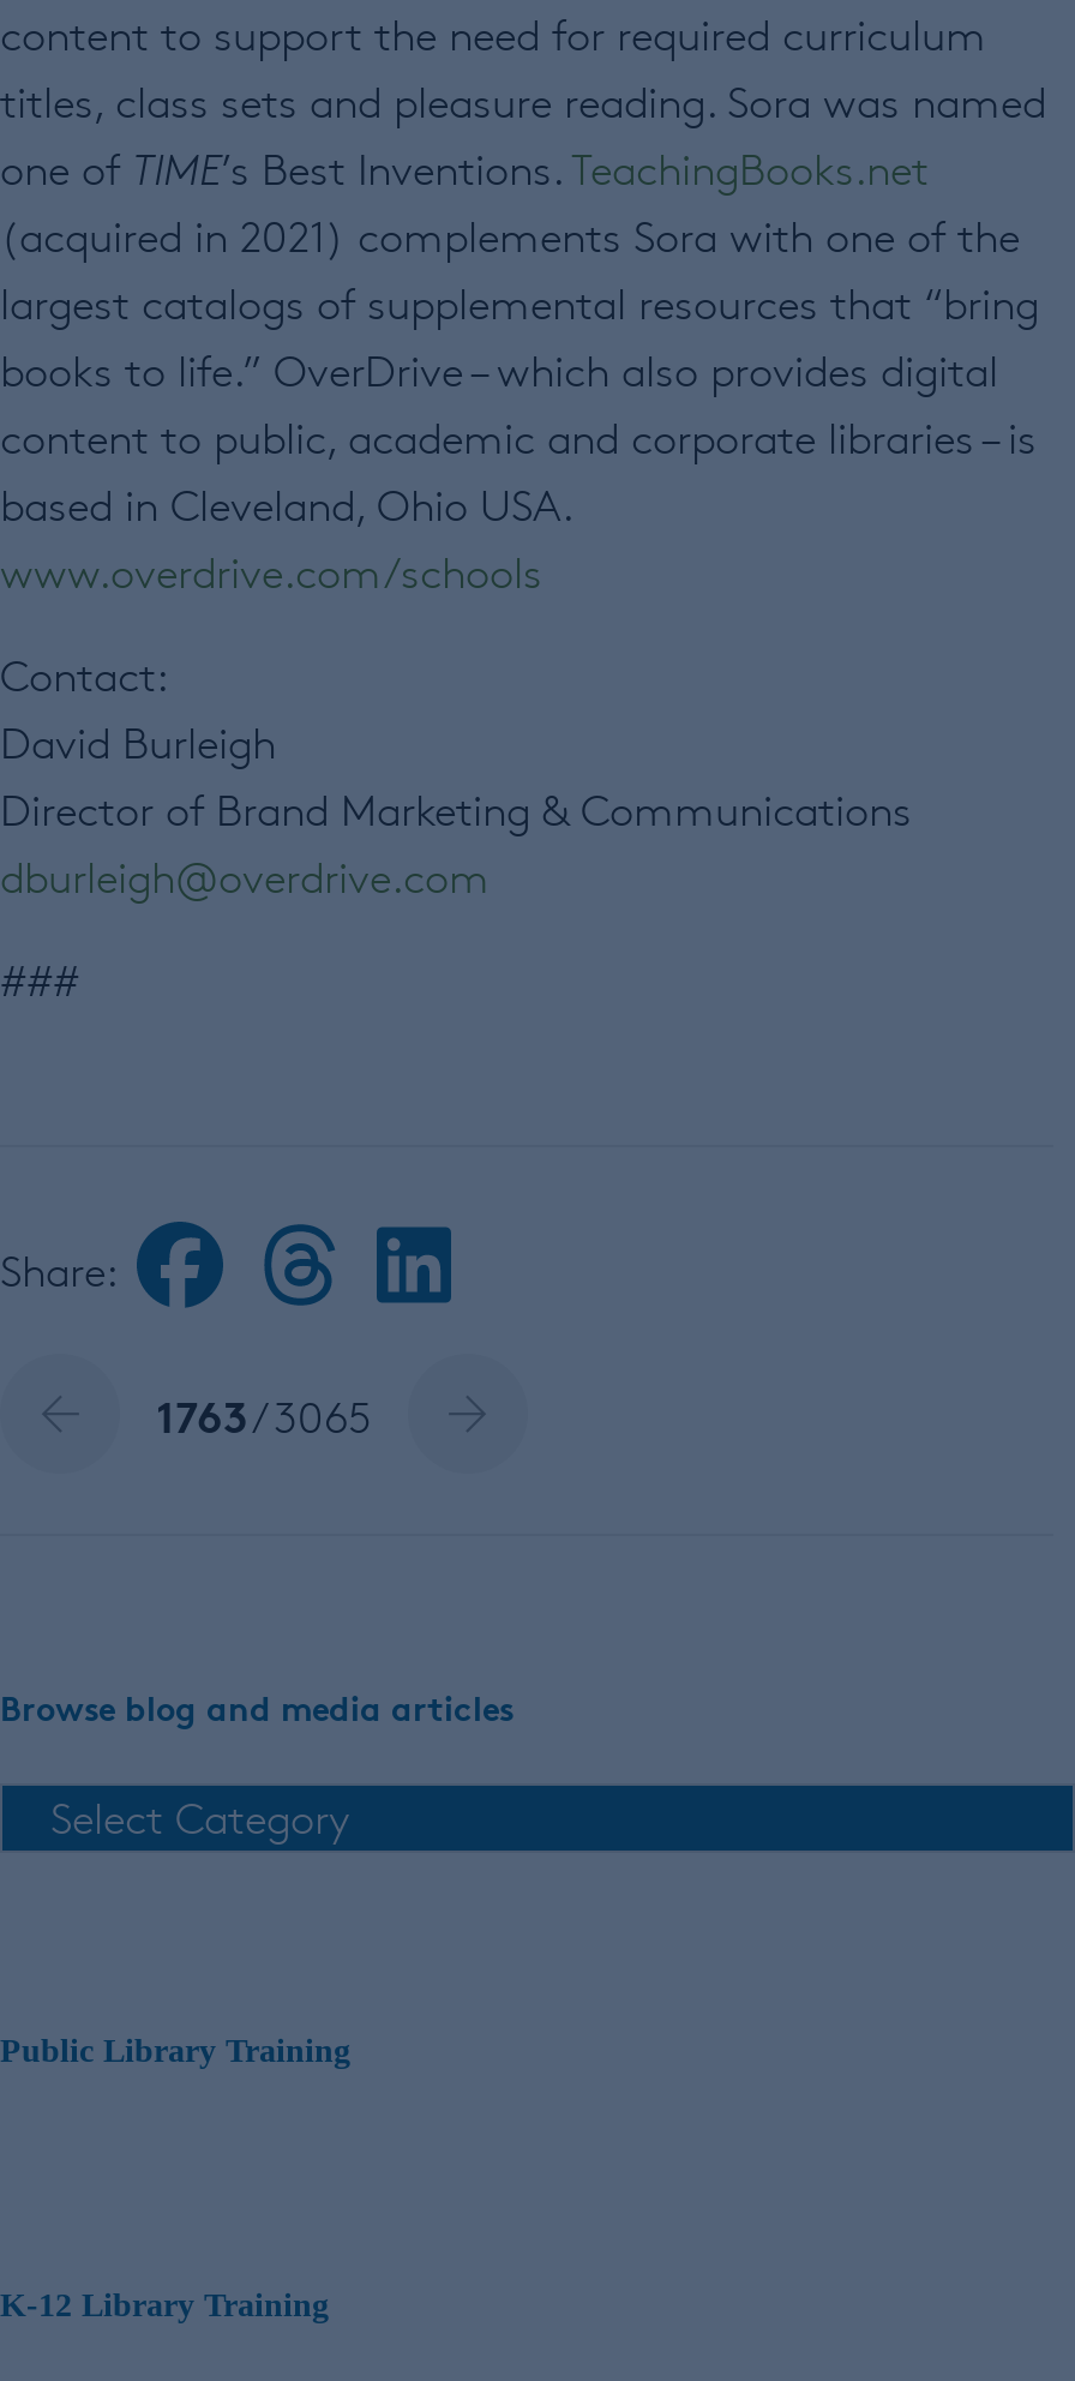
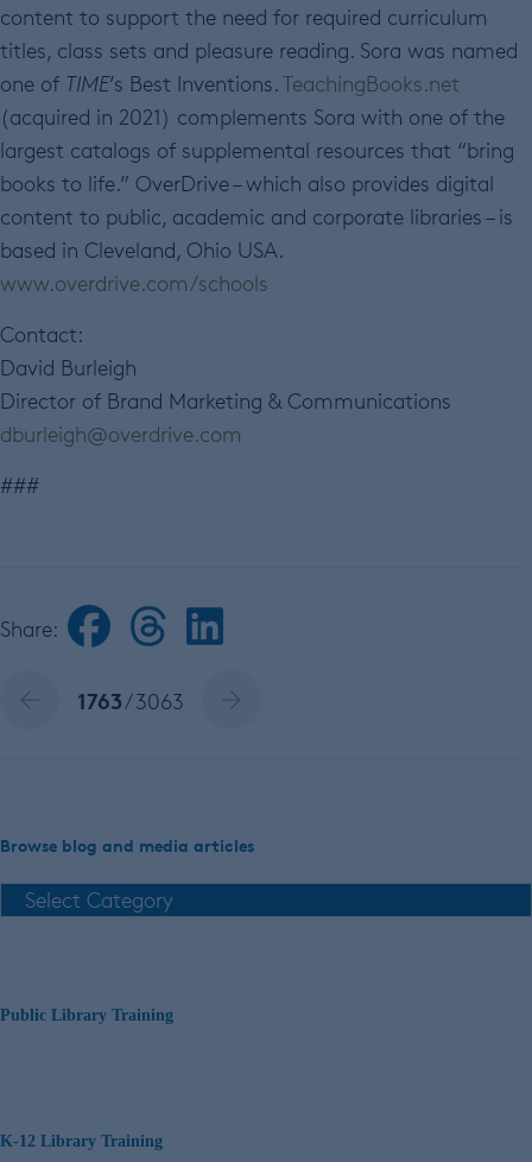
- 1763/ 3065
+ 1763/ 3063
